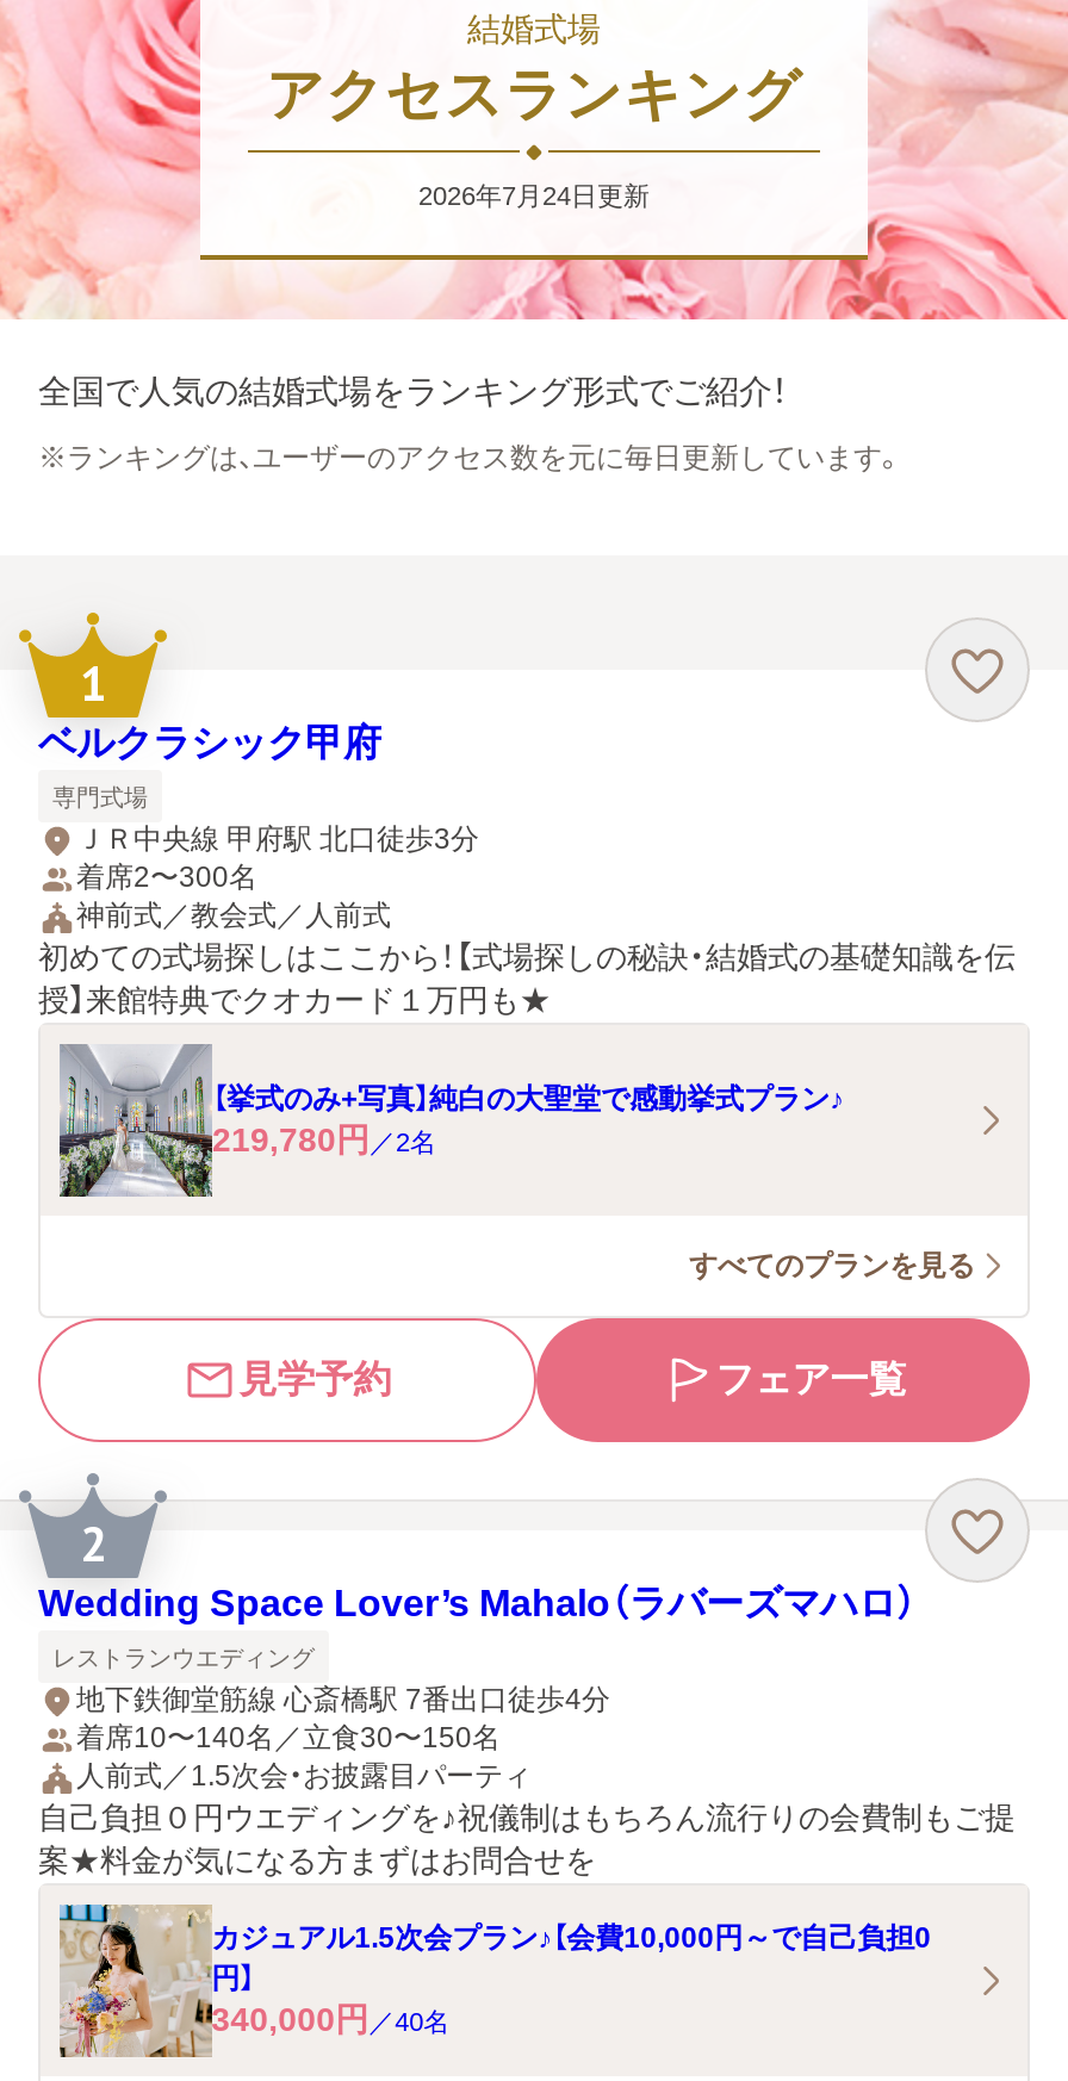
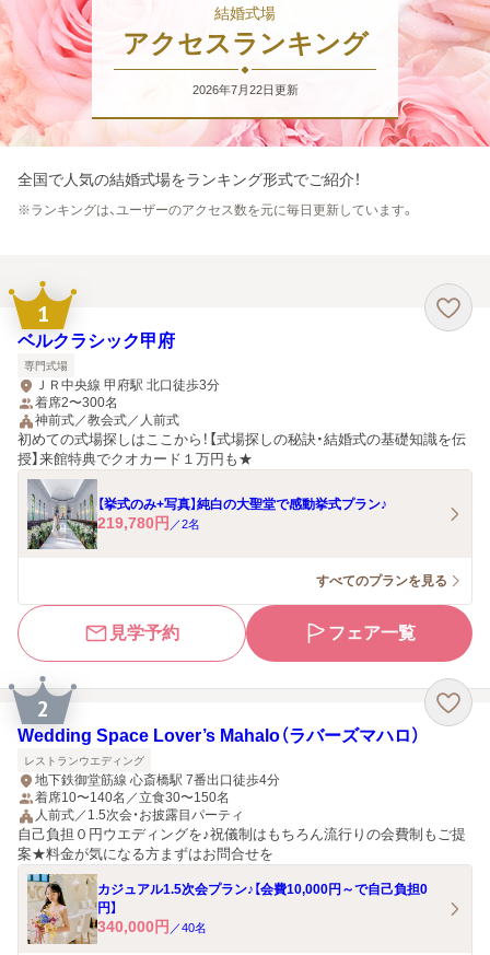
- 2026年7月24日更新
+ 2026年7月22日更新
